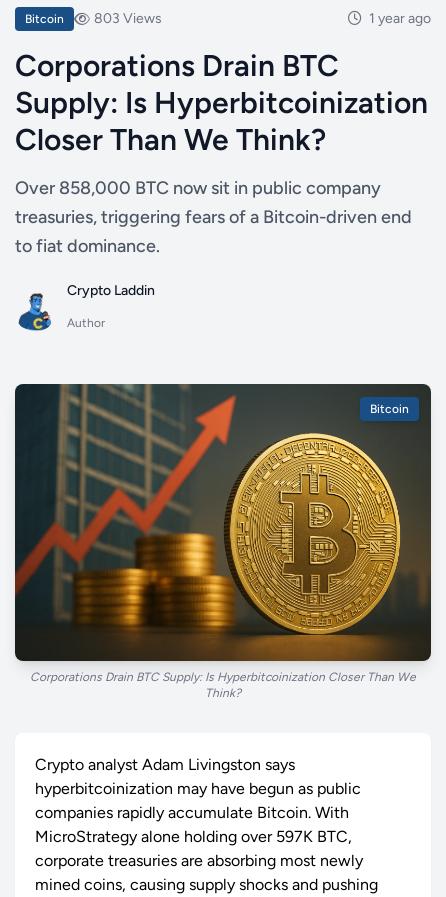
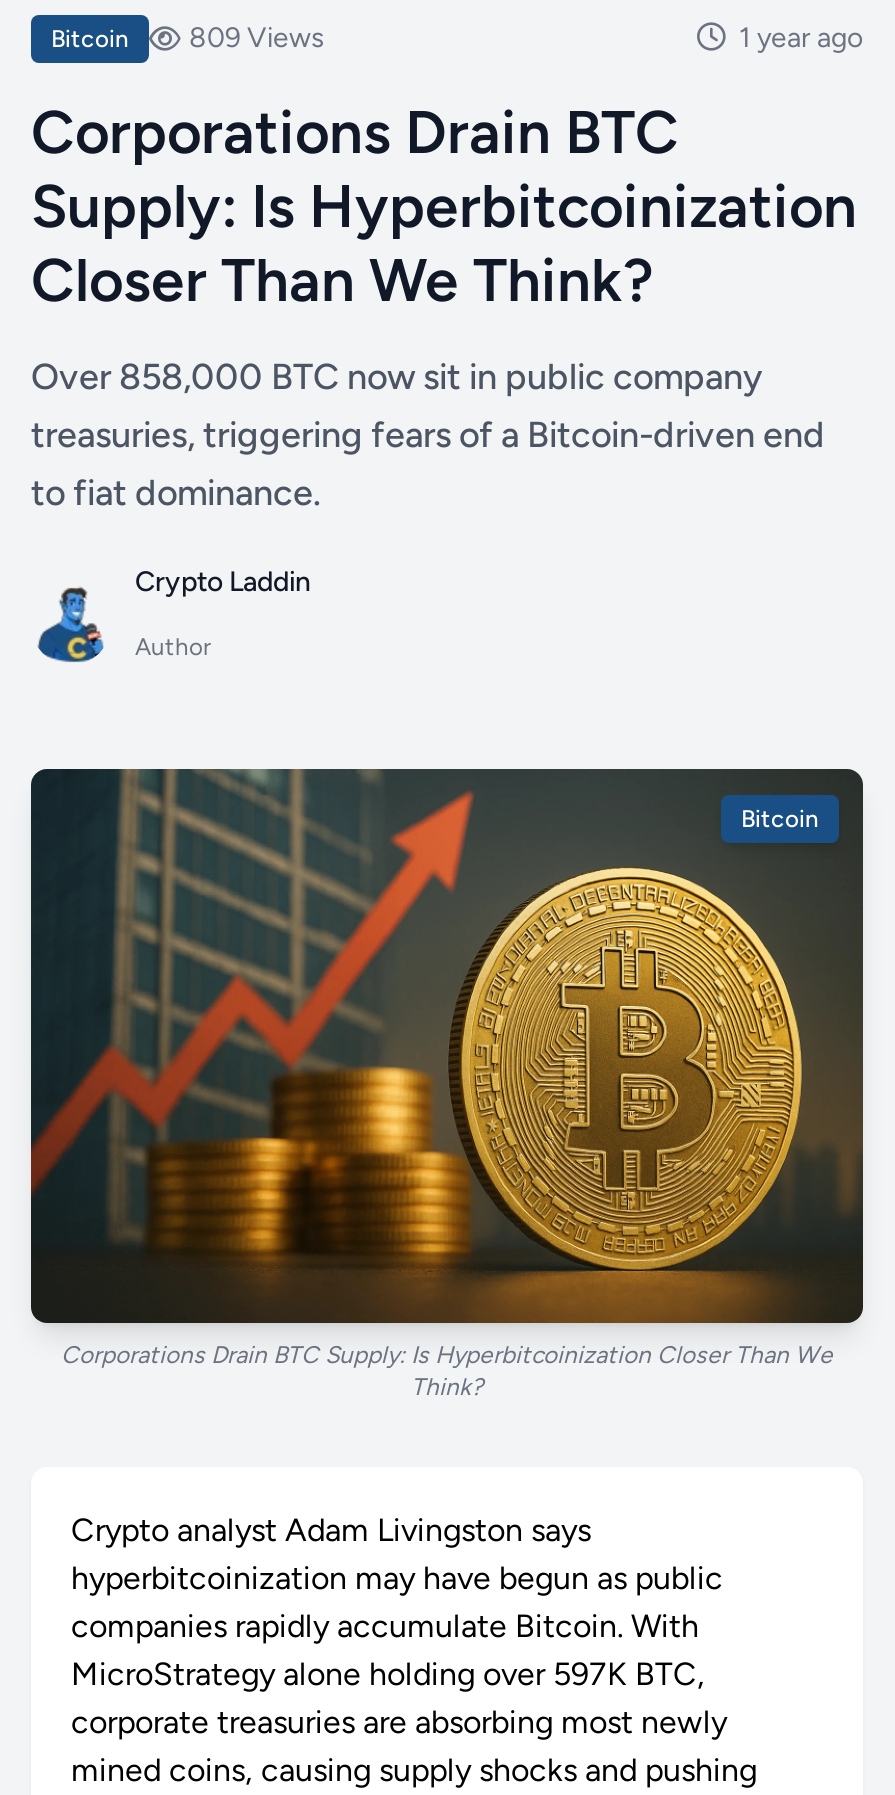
- 803 Views
+ 809 Views
